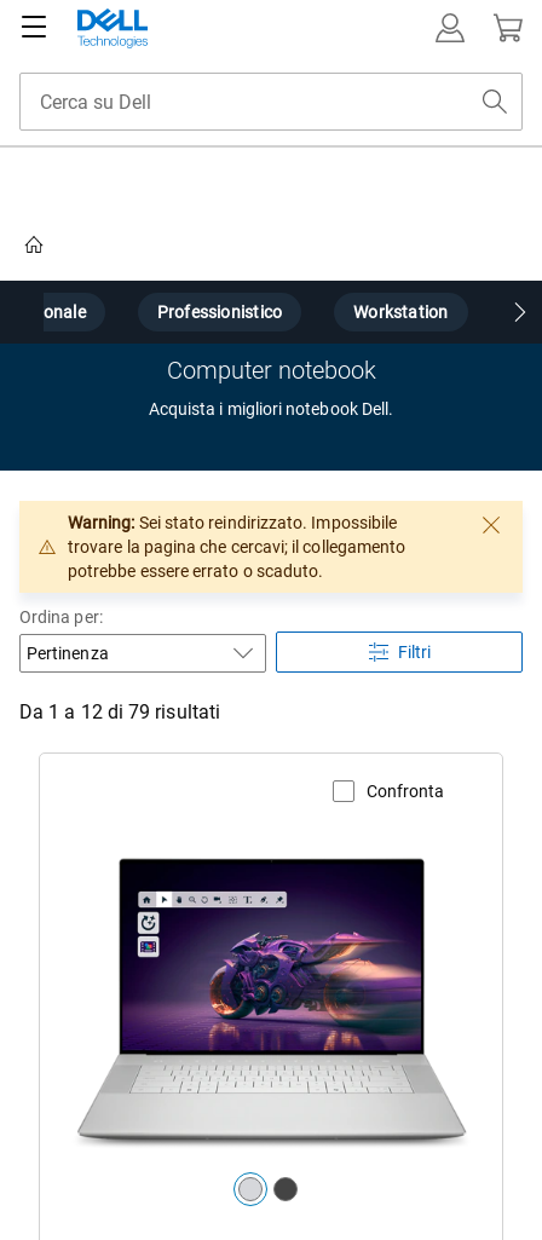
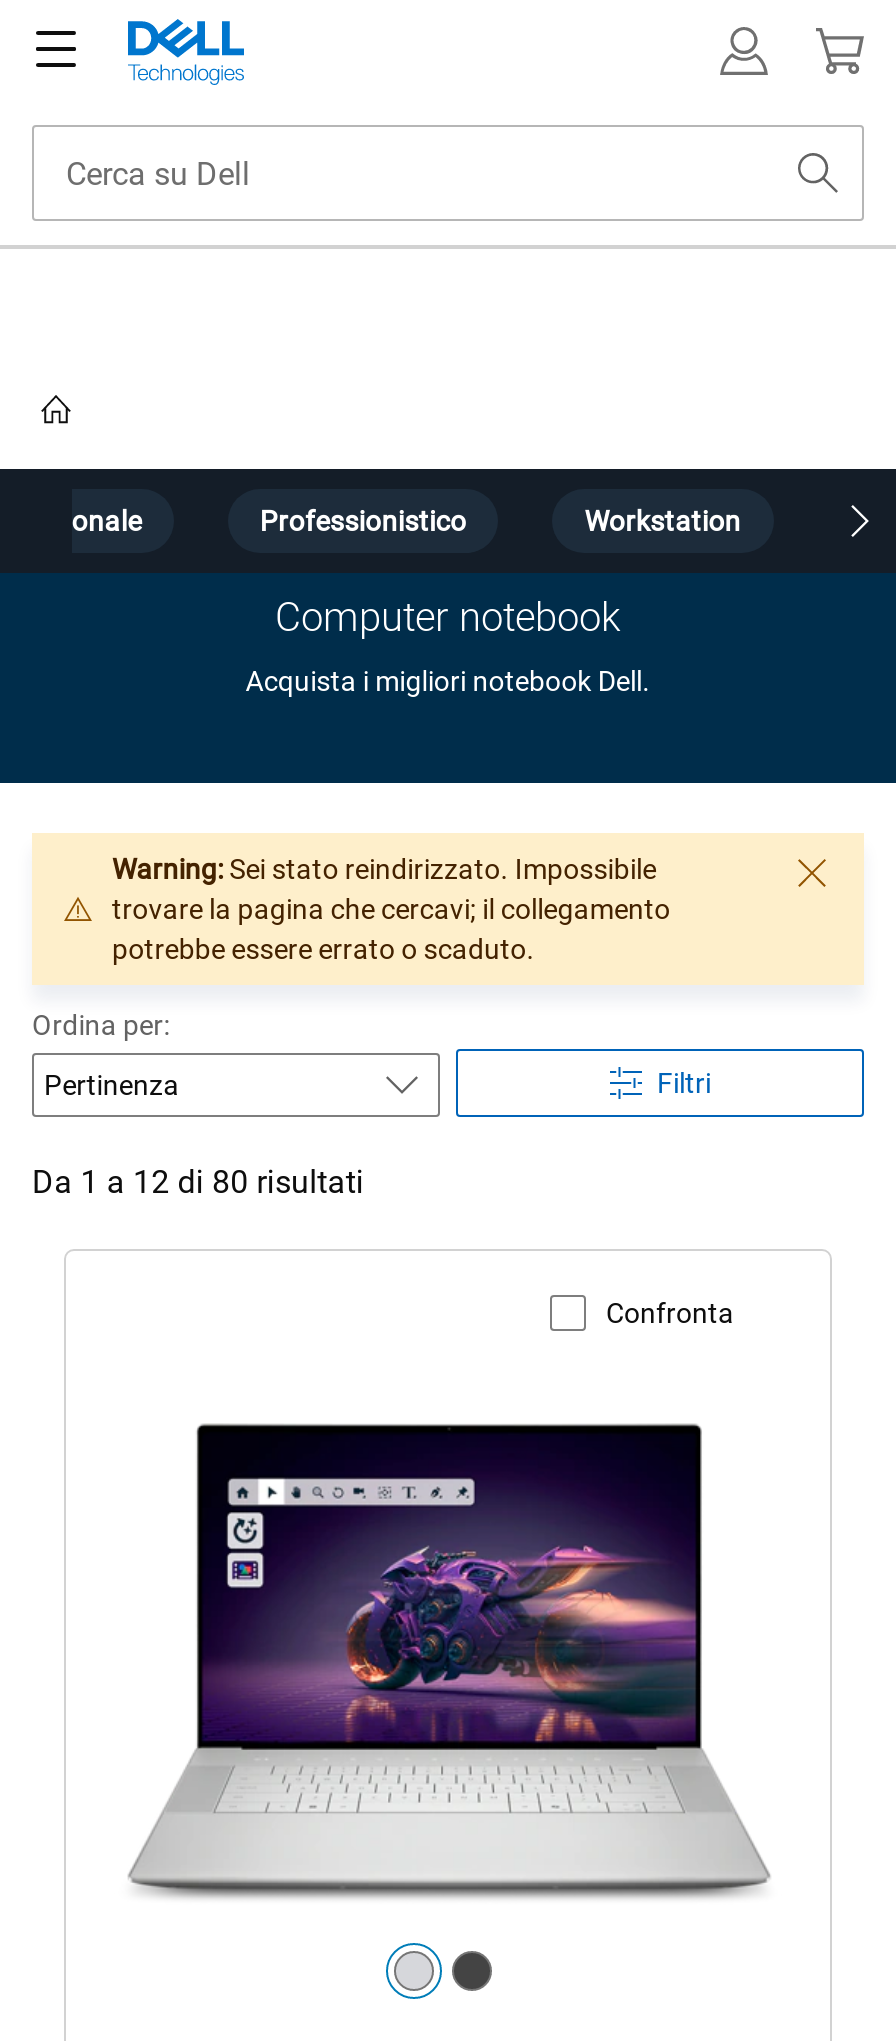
- Da 1 a 12 di 79 risultati
+ Da 1 a 12 di 80 risultati
